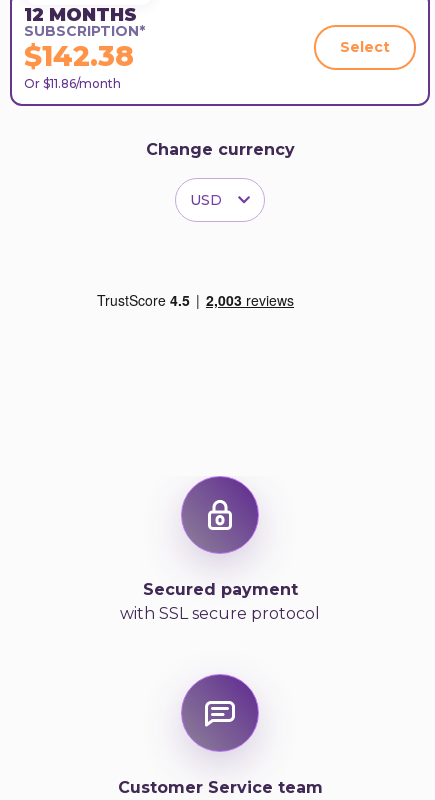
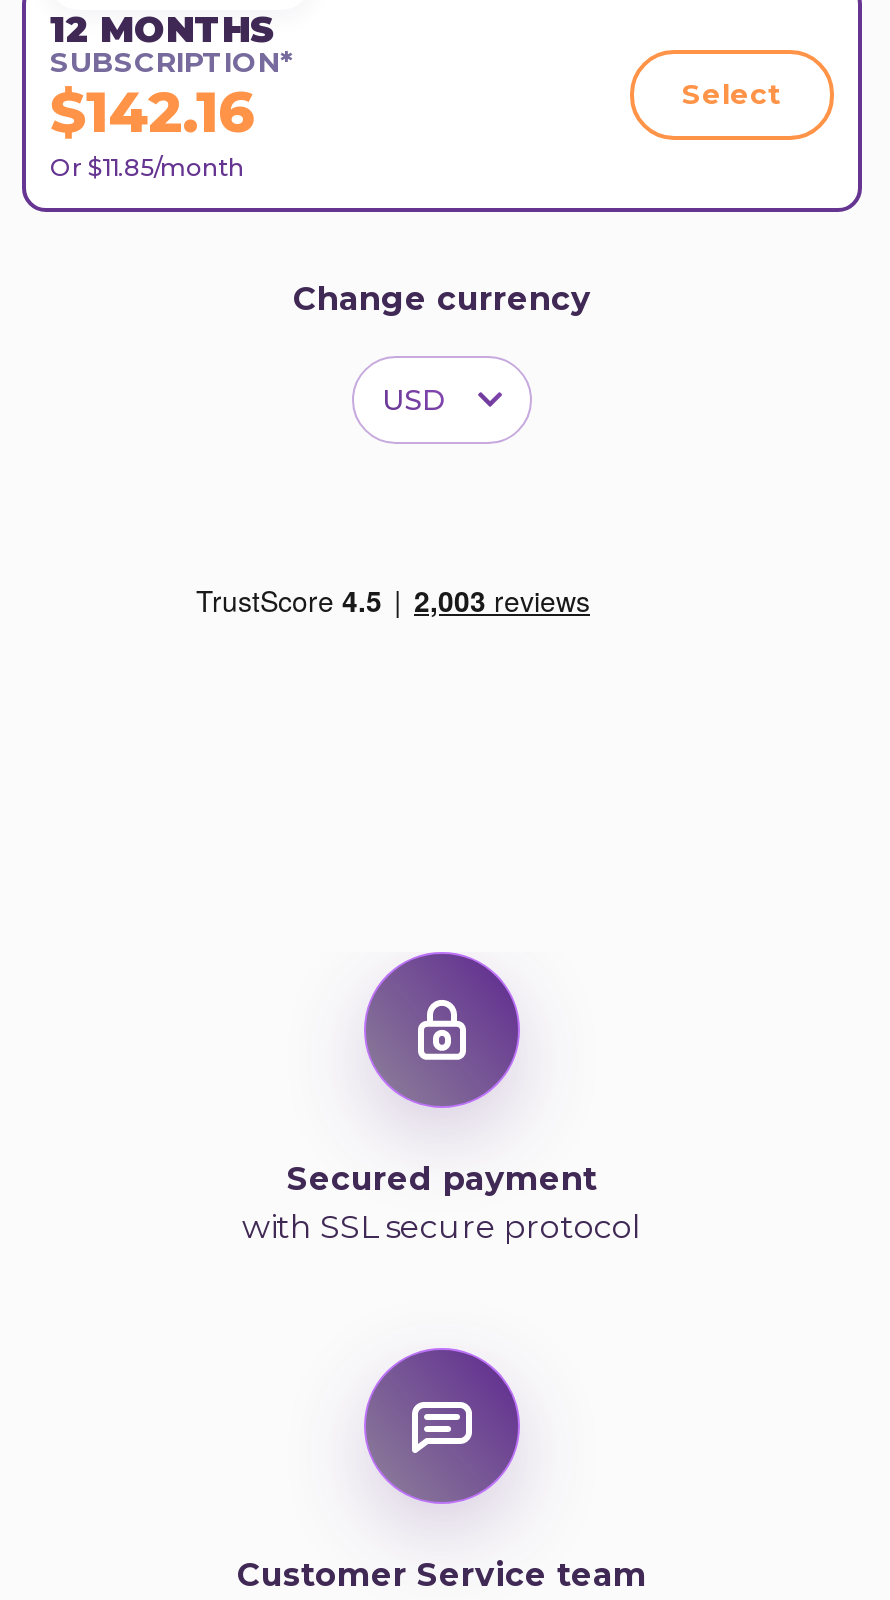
- $142.38
+ $142.16

- Or $11.86/month
+ Or $11.85/month
